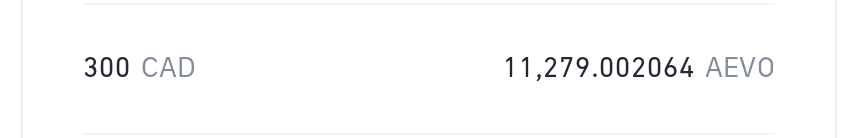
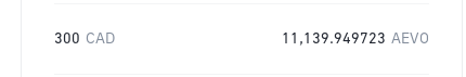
- 11,279.002064 AEVO
+ 11,139.949723 AEVO
